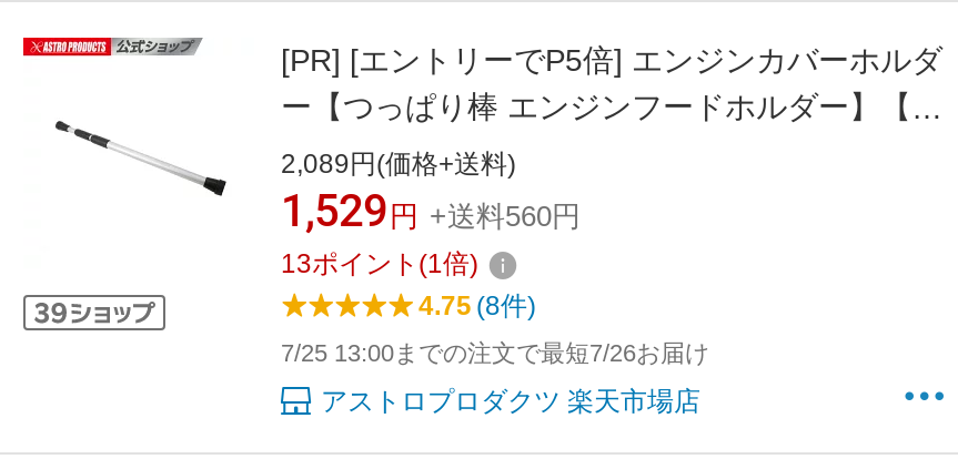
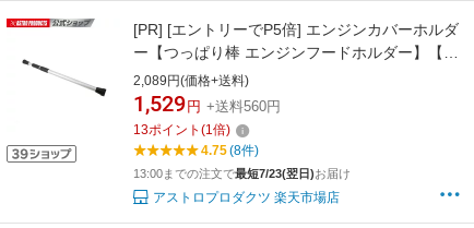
- 7/25 13:00までの注文で最短7/26お届け
+ 13:00までの注文で最短7/23(翌日)お届け
